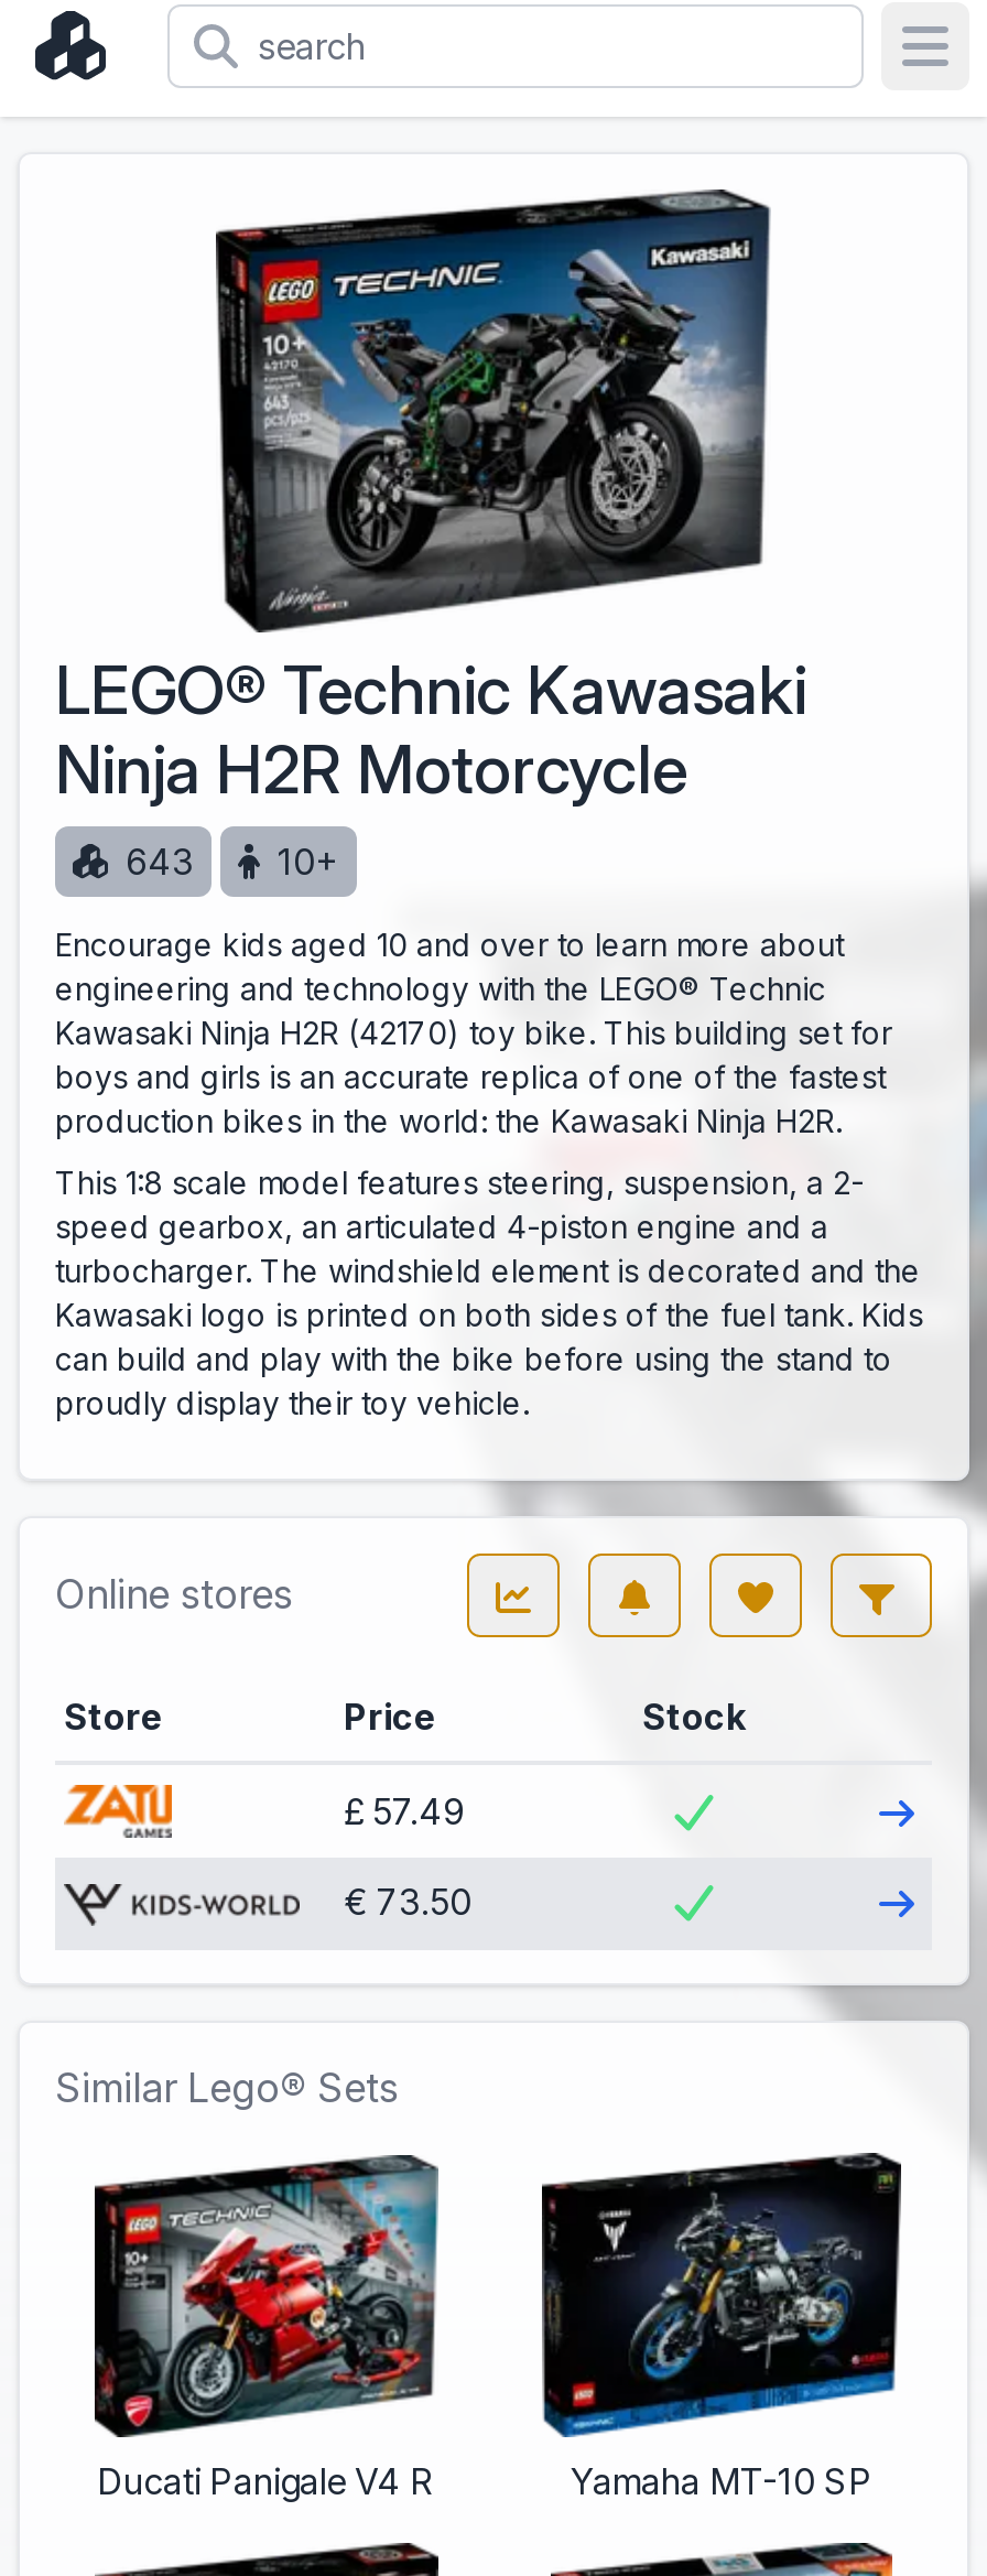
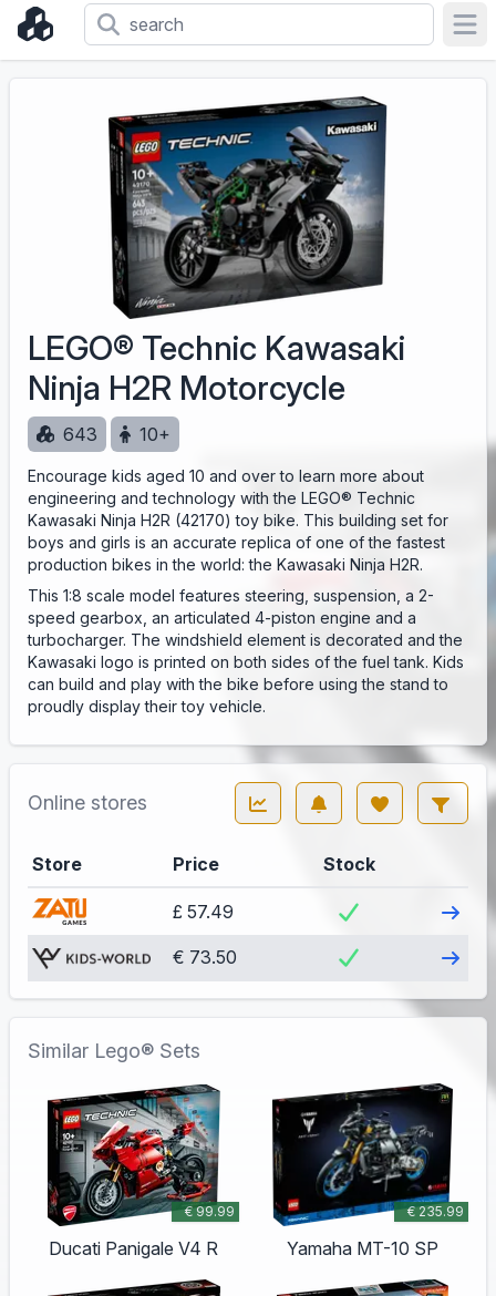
+ € 99.99

+ € 235.99
